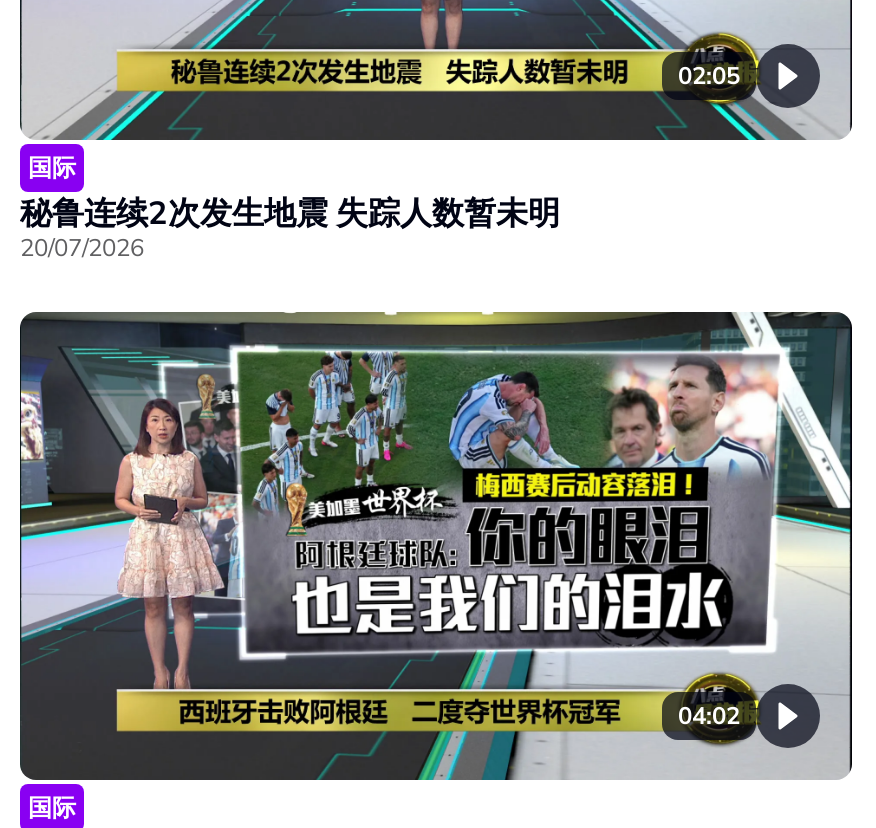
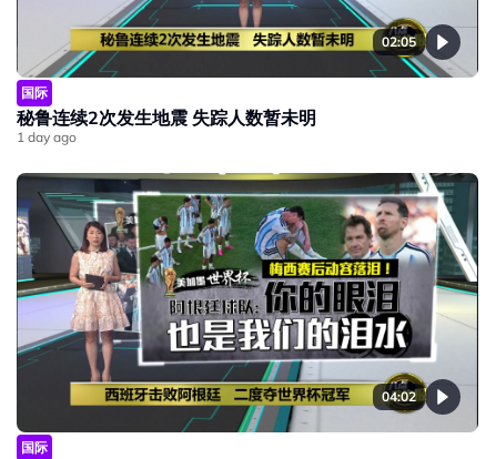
- 20/07/2026
+ 1 day ago
